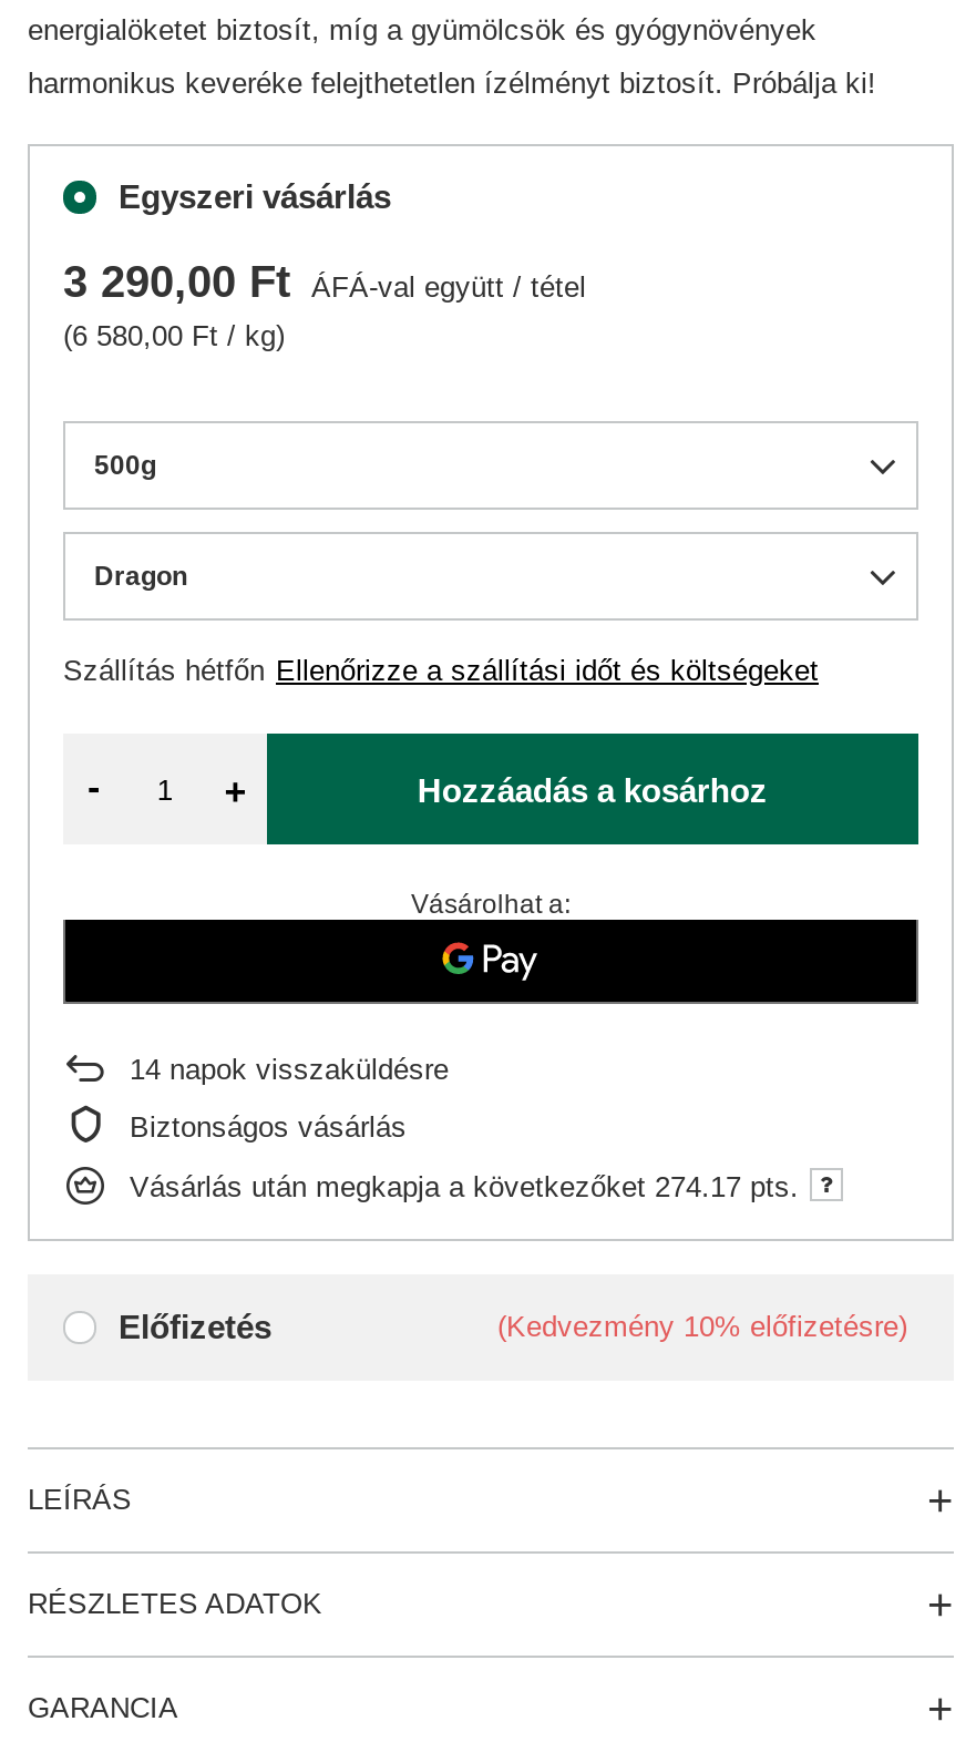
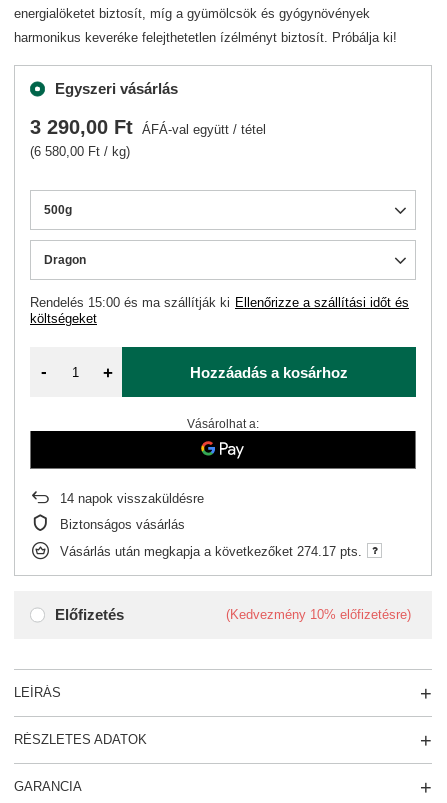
- Szállítás hétfőn Ellenőrizze a szállítási időt és költségeket
+ Rendelés 15:00 és ma szállítják ki Ellenőrizze a szállítási időt és
+ költségeket
